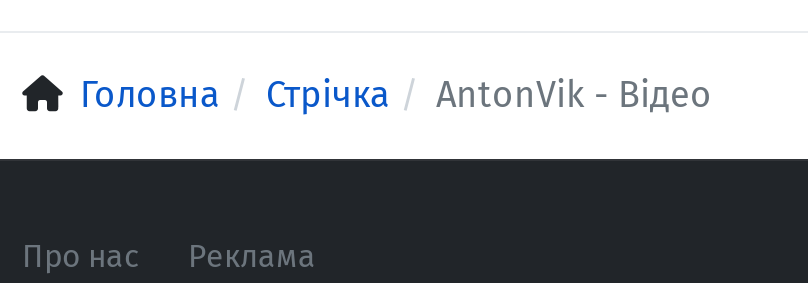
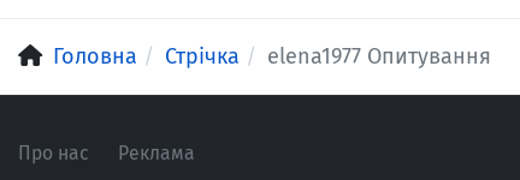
- AntonVik - Відео
+ elena1977 Опитування
